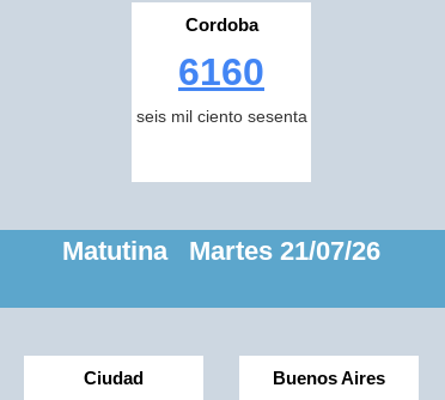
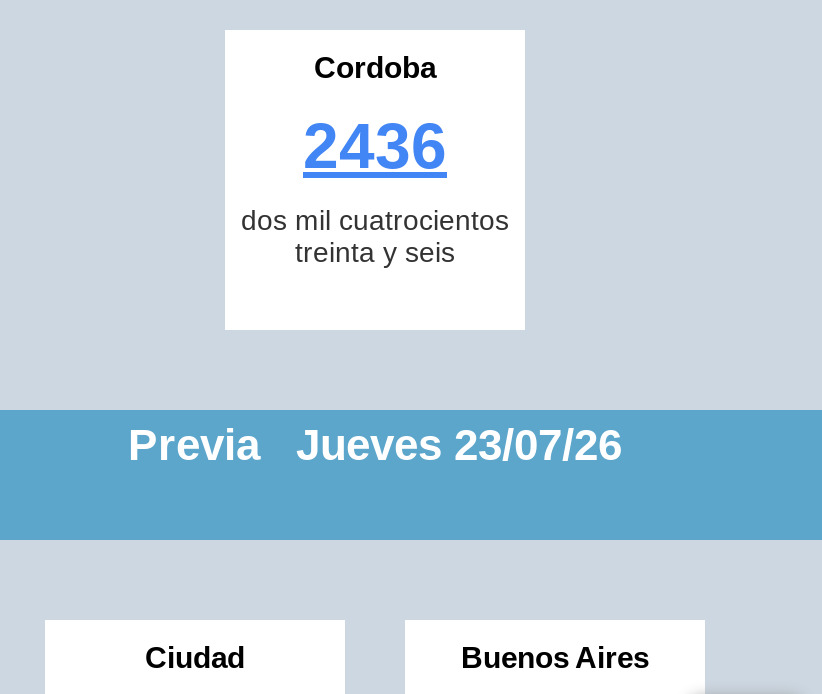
- 6160
- seis mil ciento sesenta
+ 2436
+ dos mil cuatrocientos
+ treinta y seis

- Matutina Martes 21/07/26
+ Previa Jueves 23/07/26
